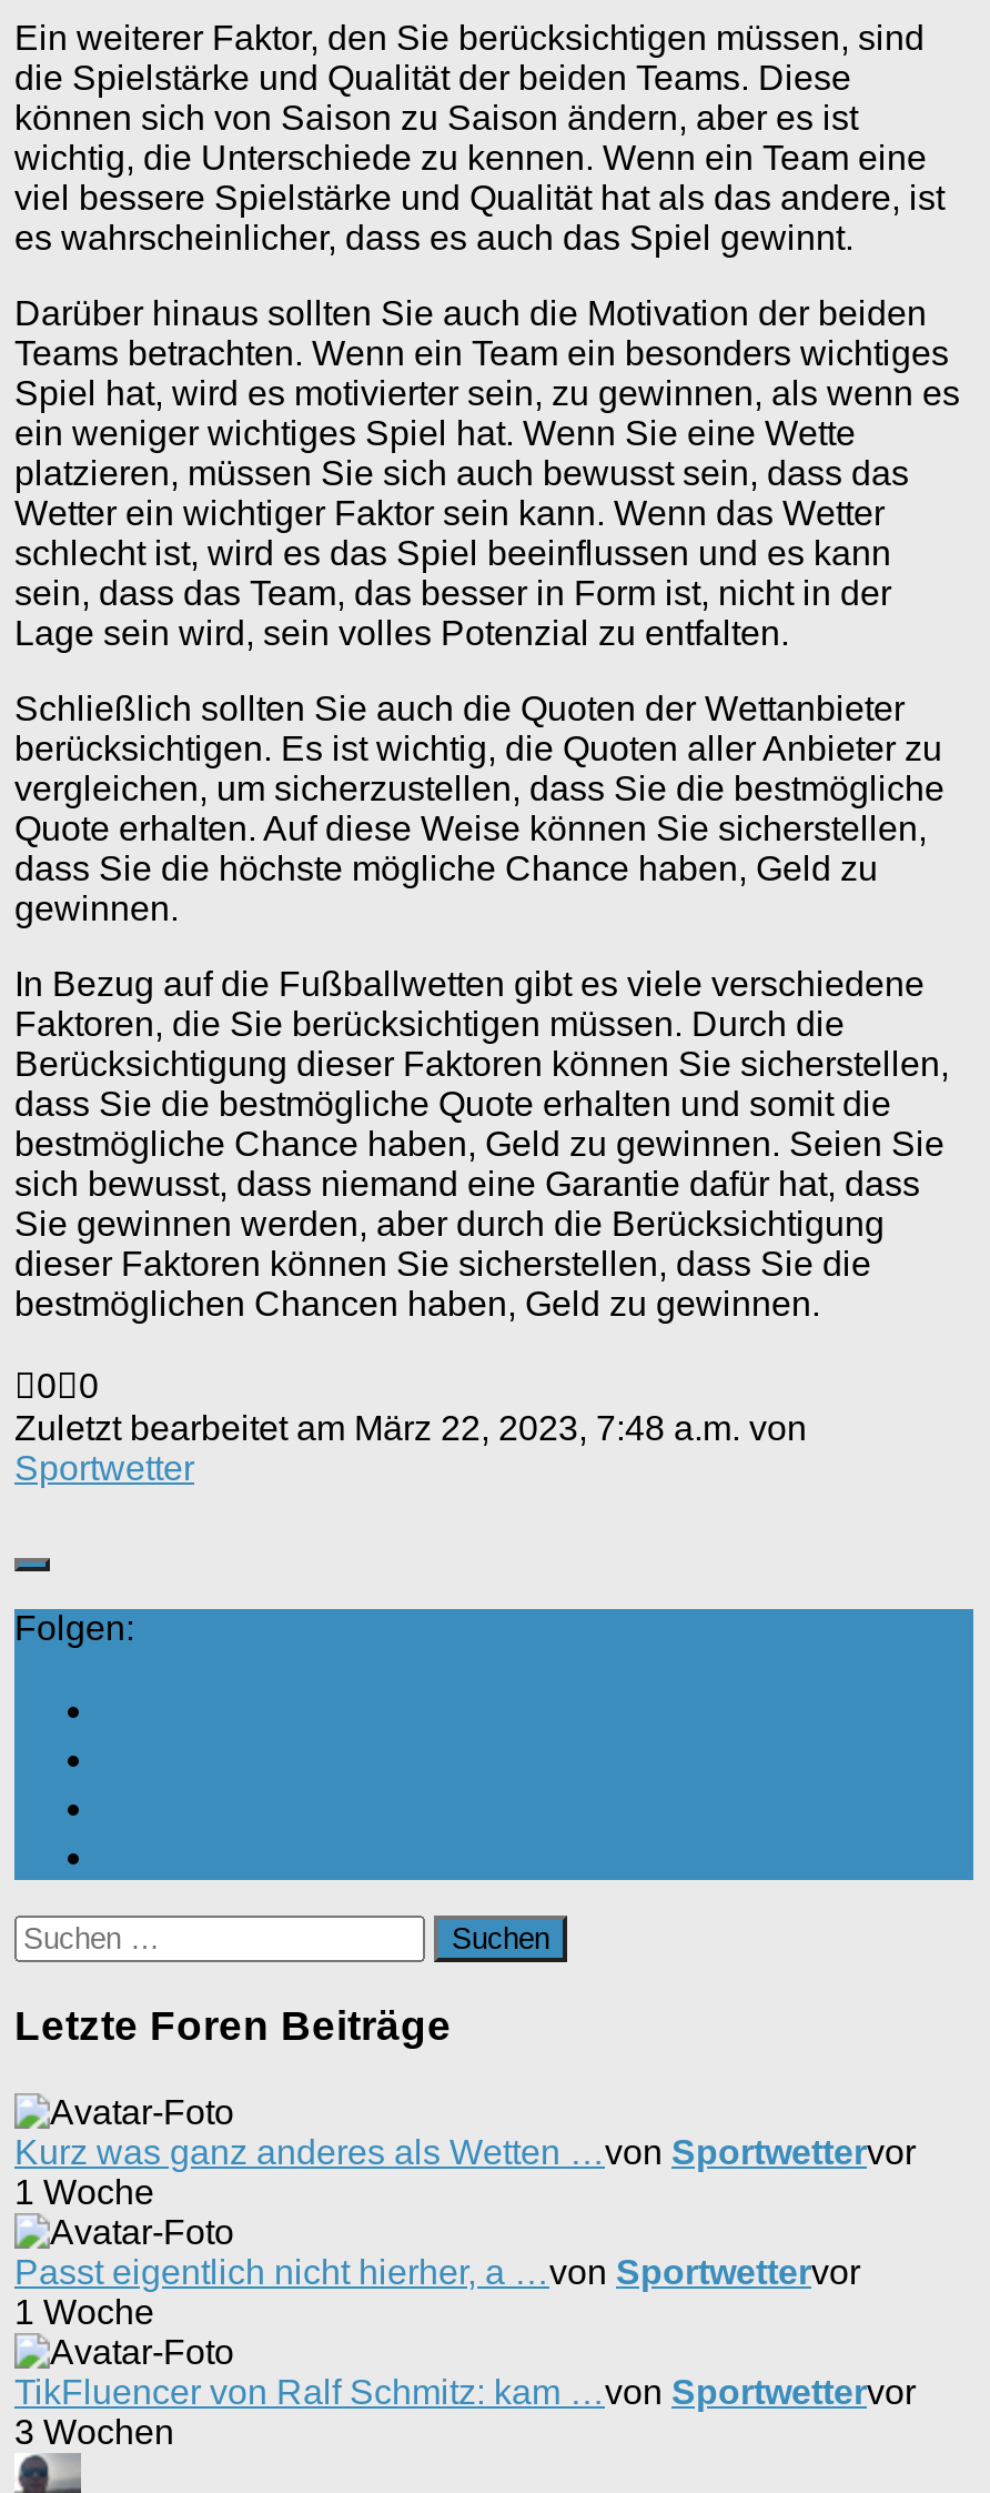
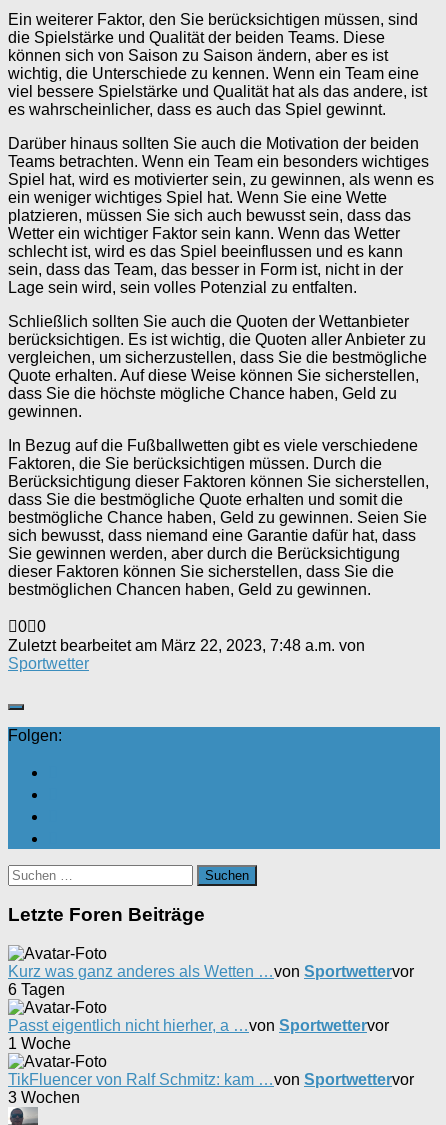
- 1 Woche
+ 6 Tagen
